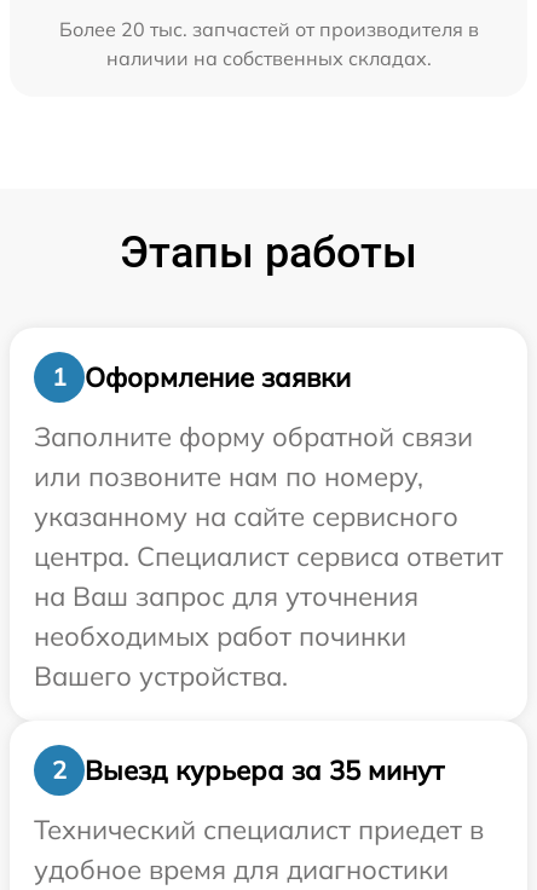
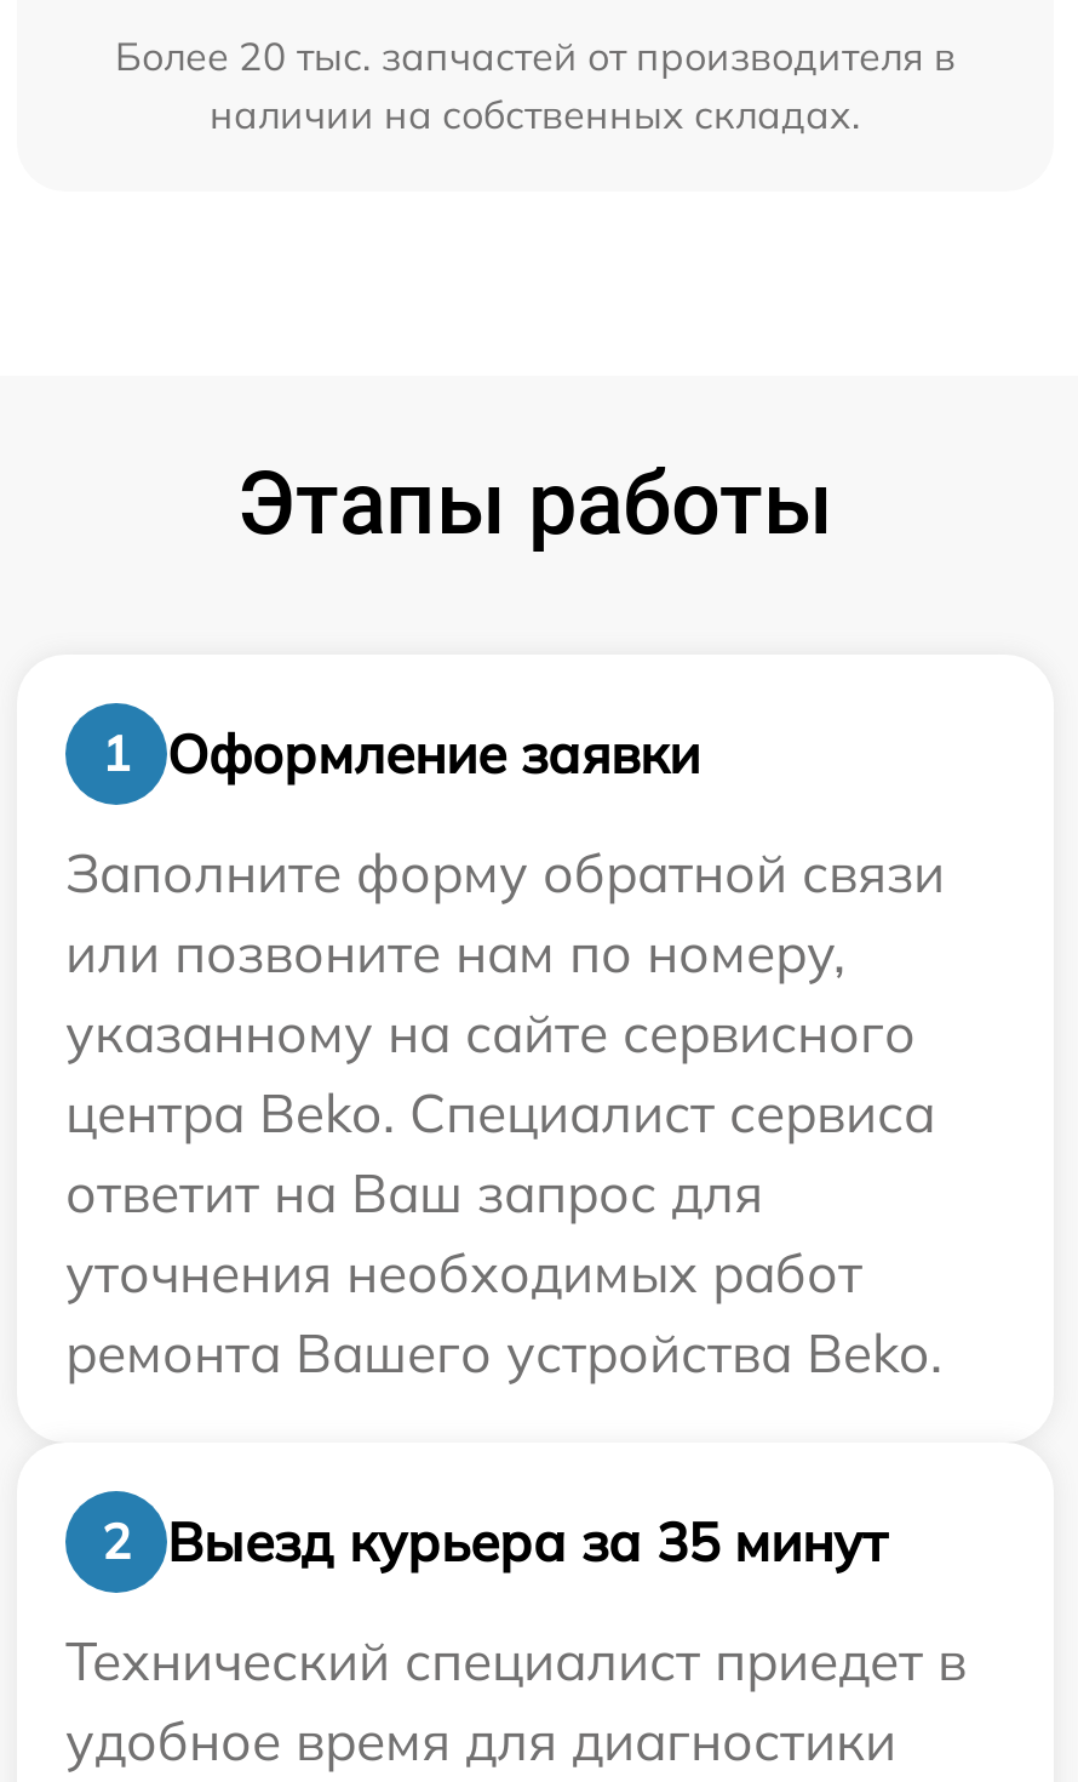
- центра. Специалист сервиса ответит
- на Ваш запрос для уточнения
- необходимых работ починки
- Вашего устройства.
+ центра Beko. Специалист сервиса
+ ответит на Ваш запрос для
+ уточнения необходимых работ
+ ремонта Вашего устройства Beko.
